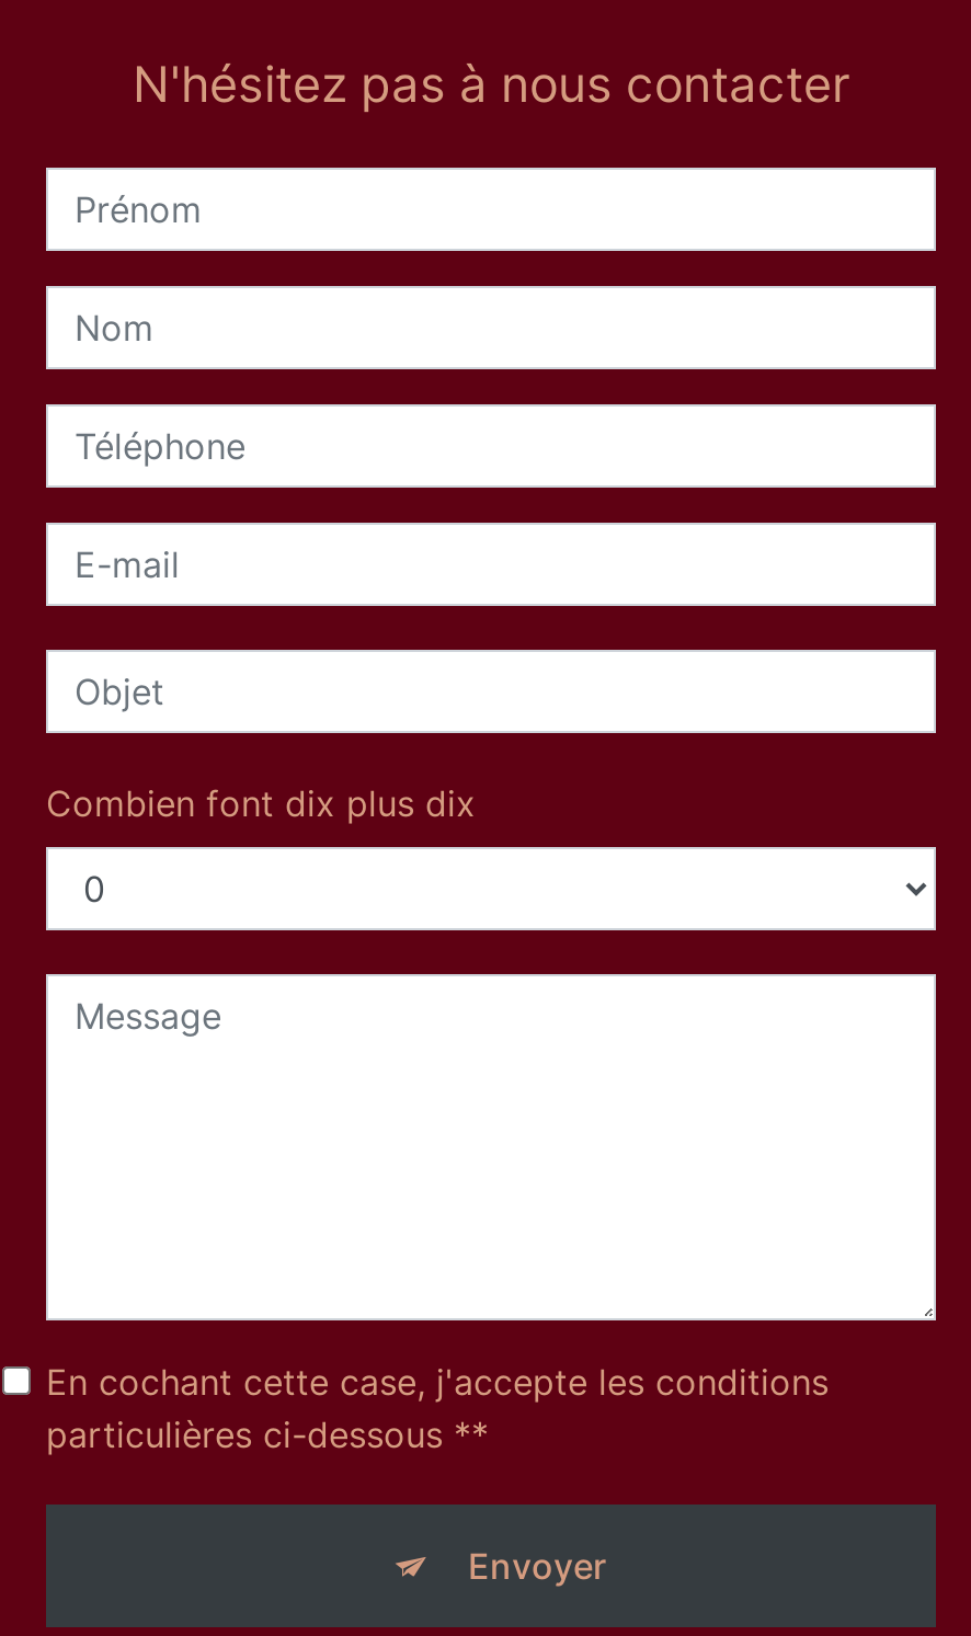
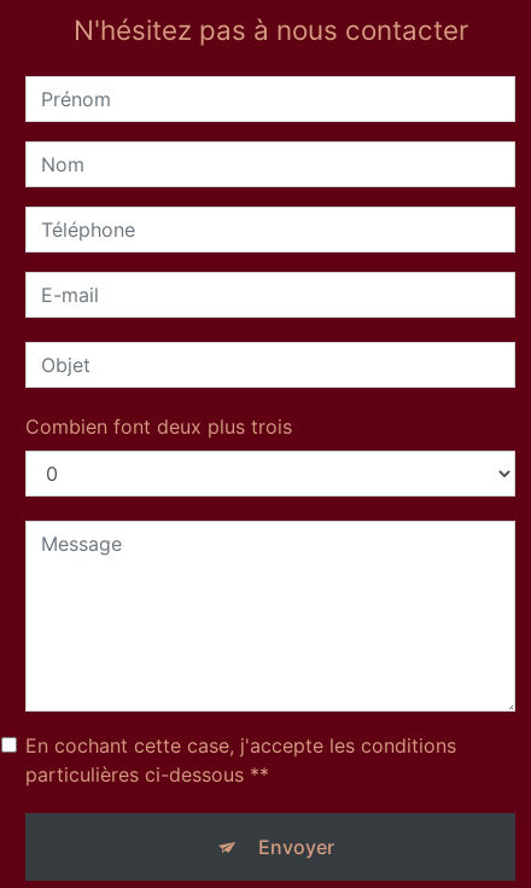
- Combien font dix plus dix
+ Combien font deux plus trois
